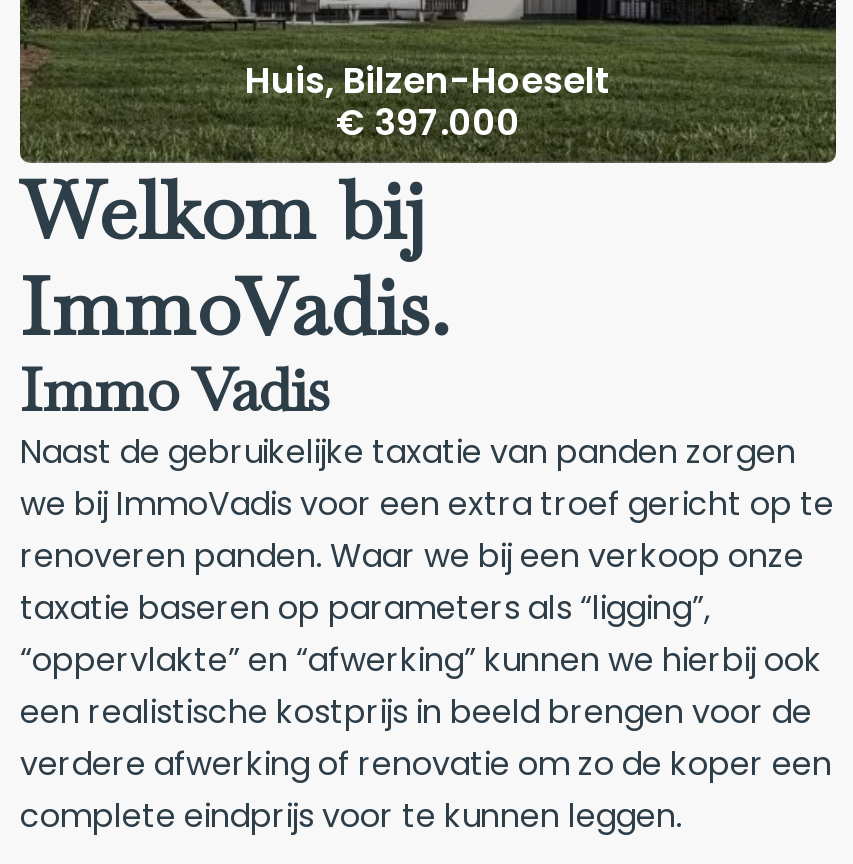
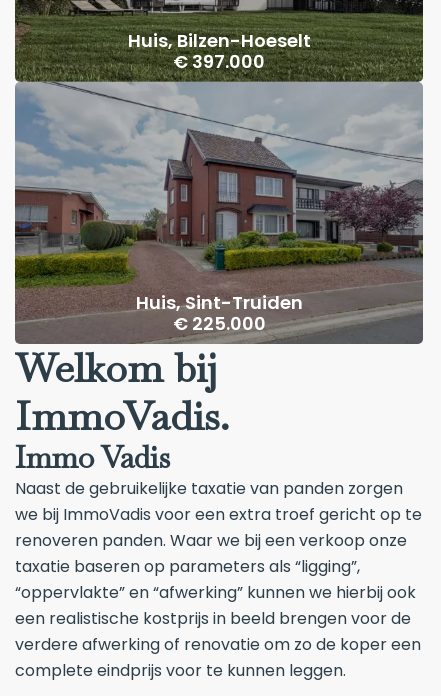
+ [image]
+ Huis, Sint-Truiden
+ € 225.000
